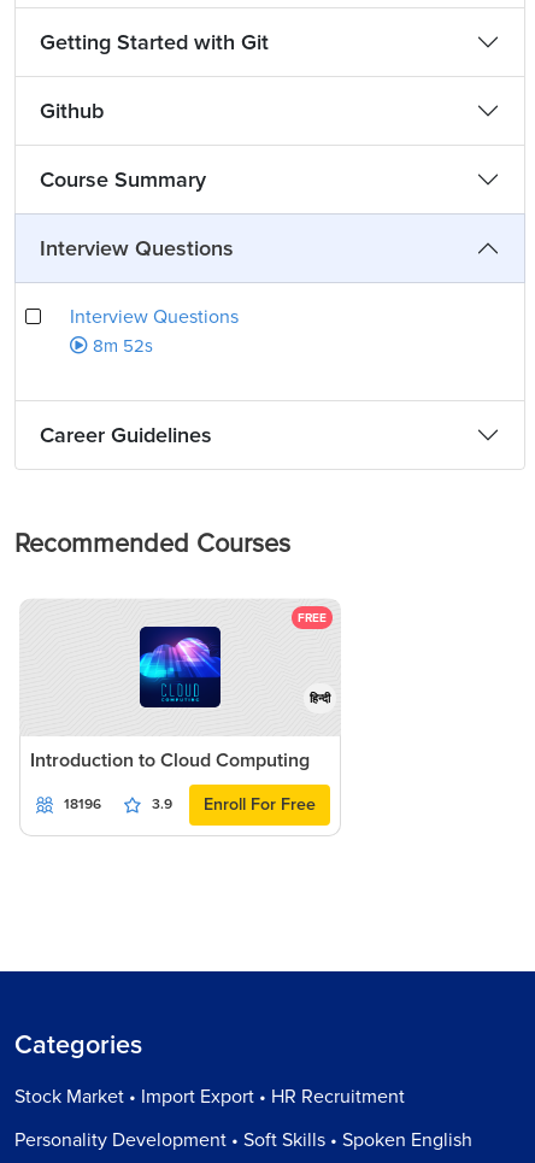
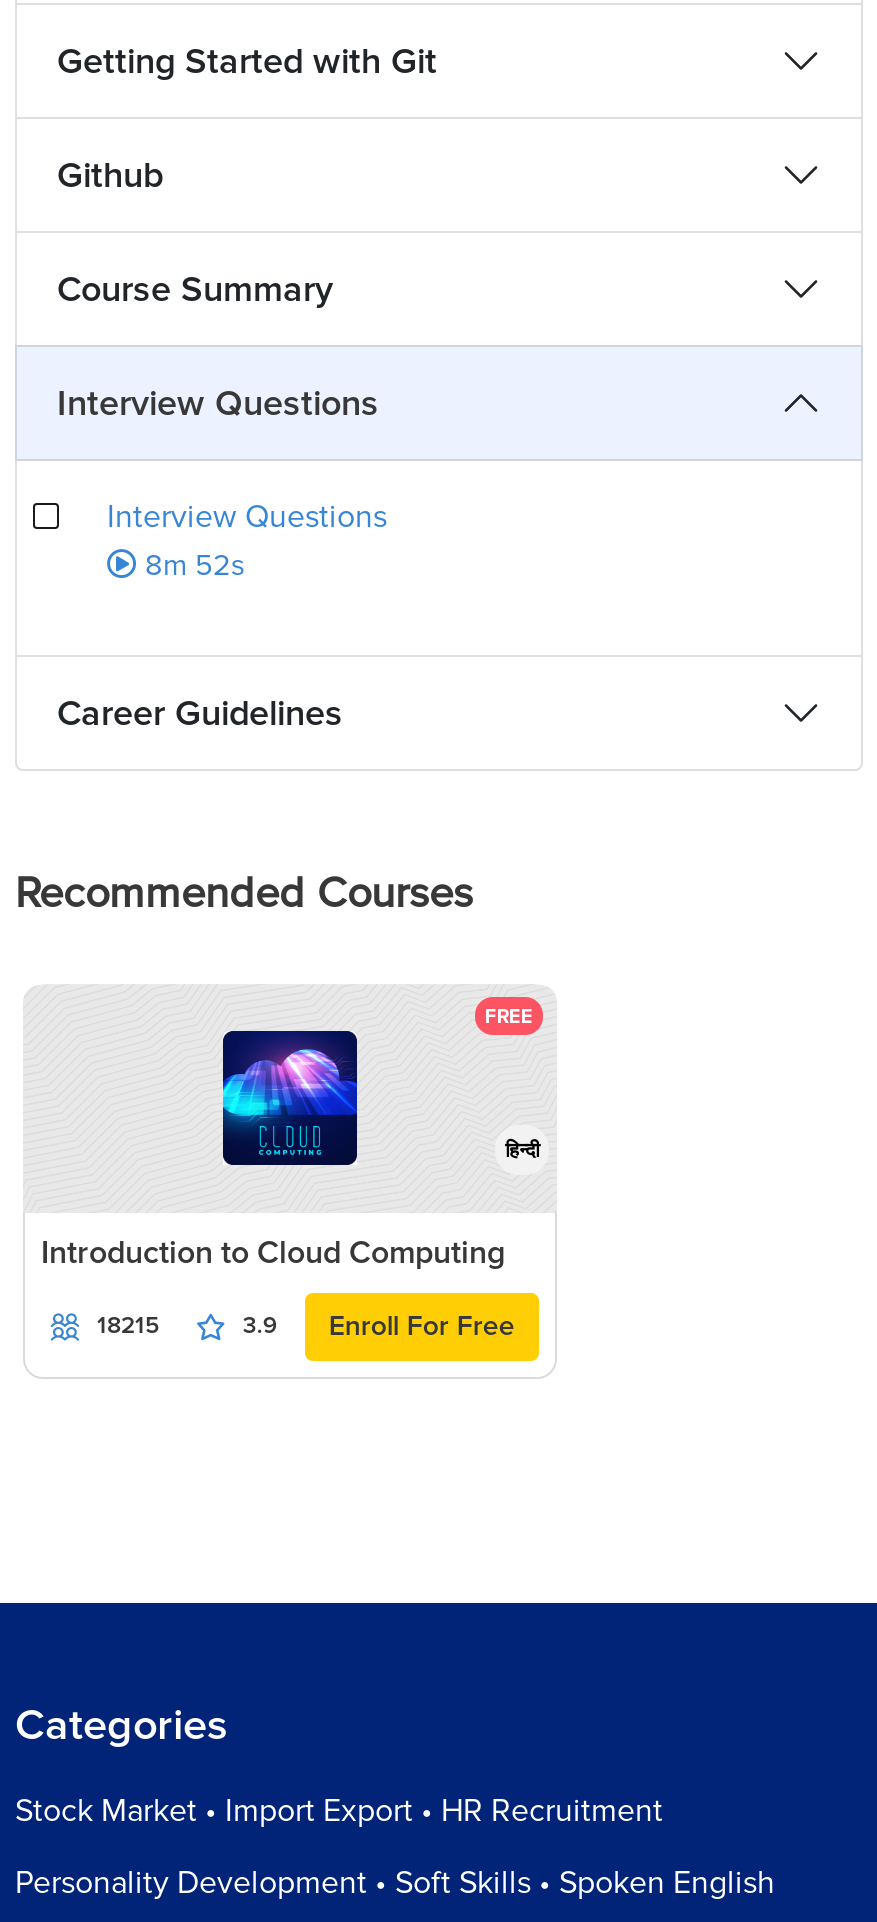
- 18196
+ 18215
